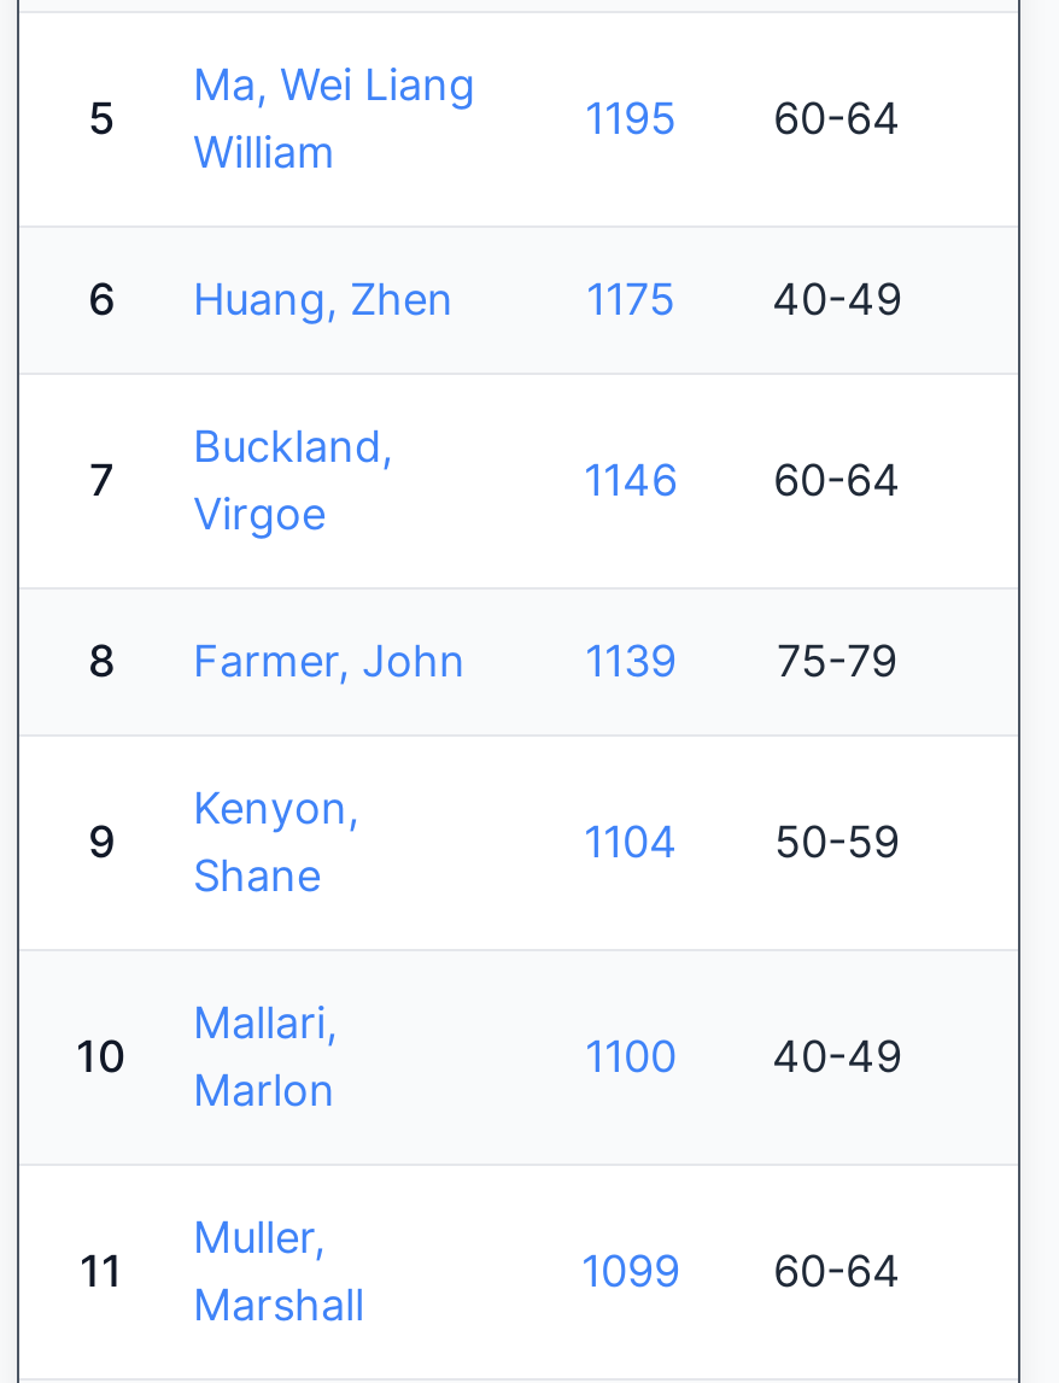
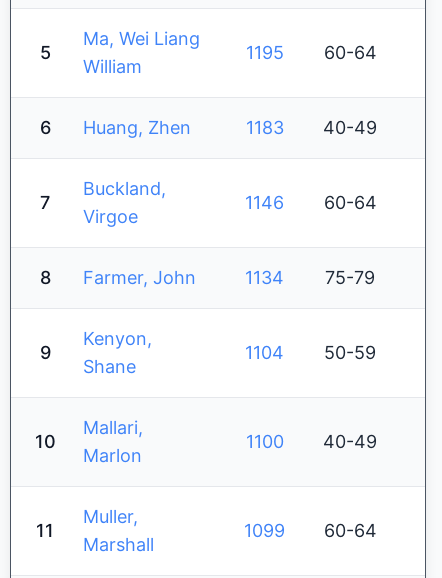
- 1175 40-49
+ 1183 40-49

- 1139 75-79
+ 1134 75-79
